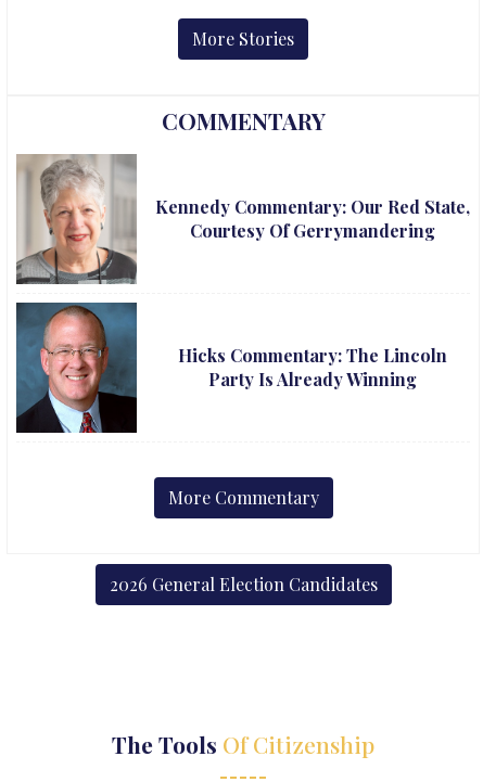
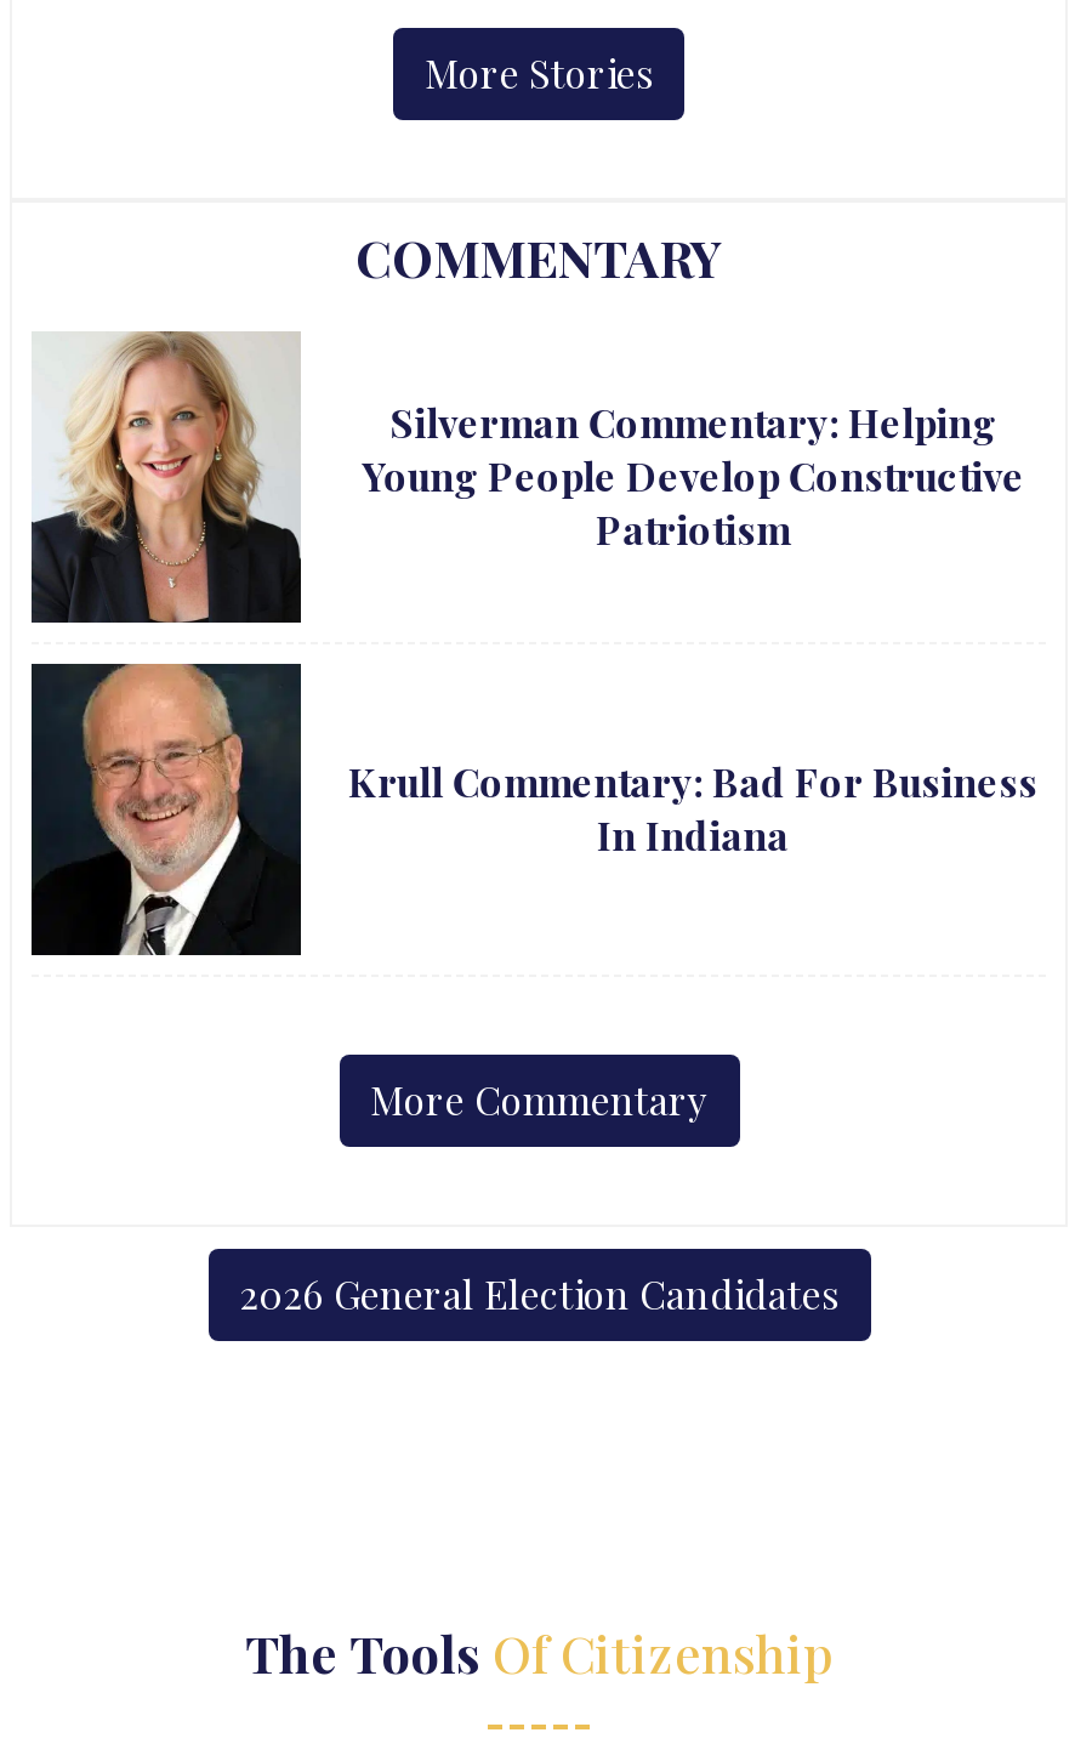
- [image]
- Kennedy Commentary: Our Red State,
- Courtesy Of Gerrymandering
+ [image]
+ Silverman Commentary: Helping
+ Young People Develop Constructive
+ Patriotism

- [image]
- Hicks Commentary: The Lincoln
- Party Is Already Winning
+ [image]
+ Krull Commentary: Bad For Business
+ In Indiana
